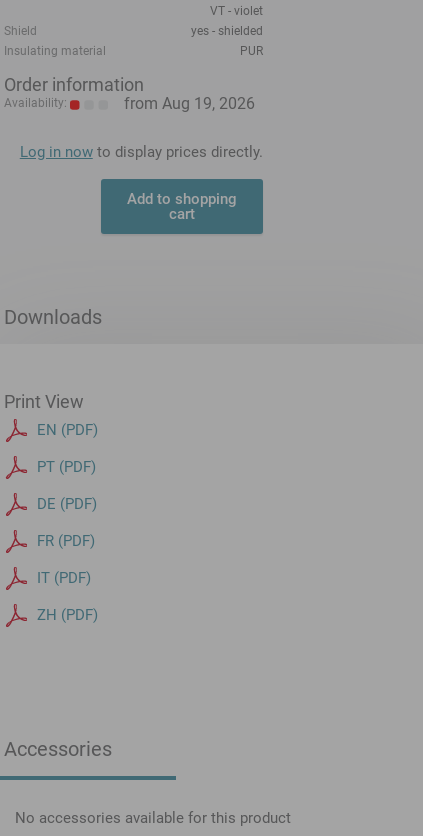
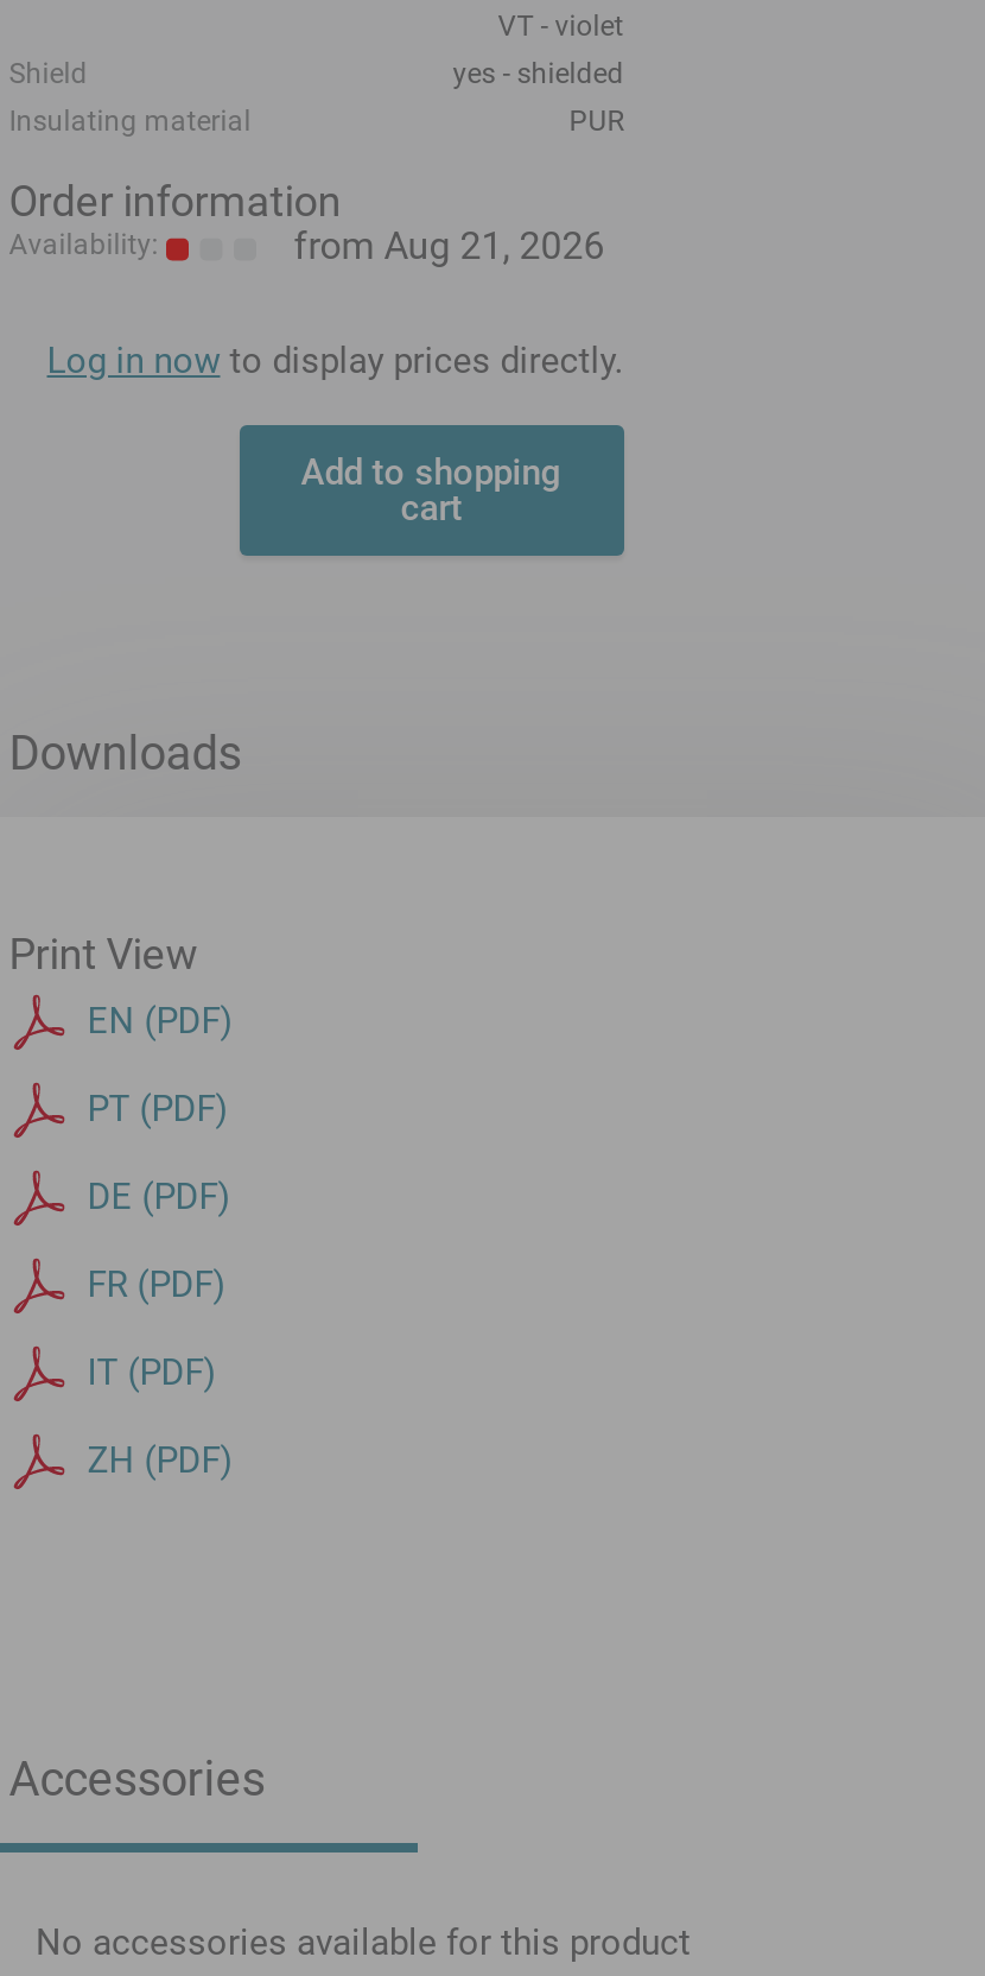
- from Aug 19, 2026
+ from Aug 21, 2026
